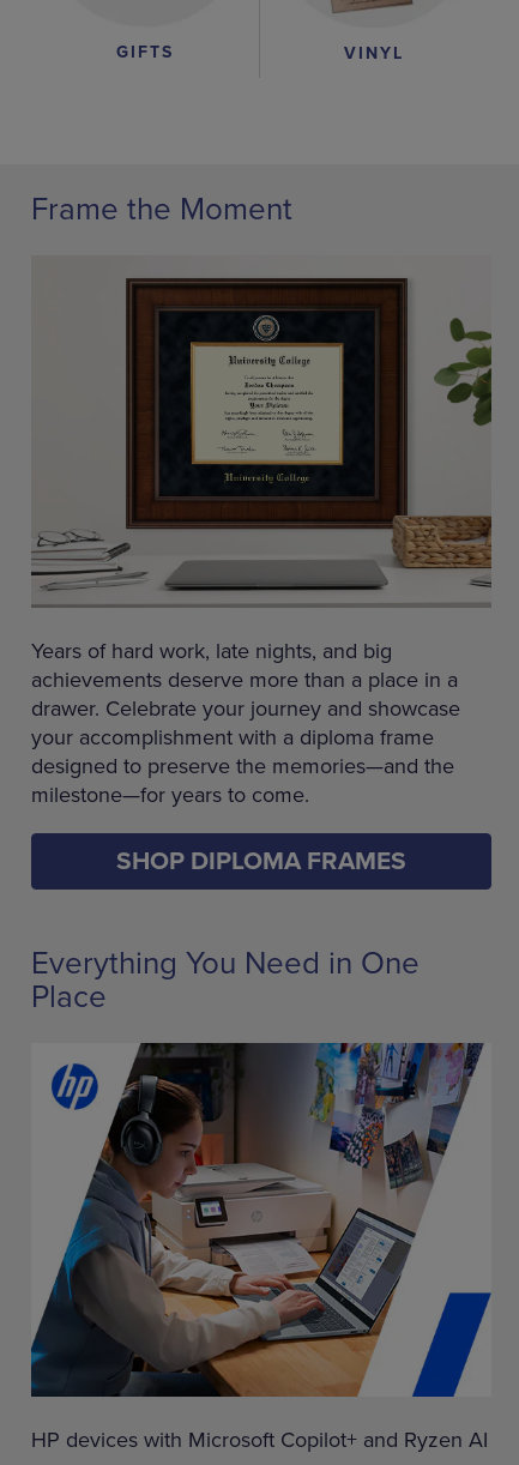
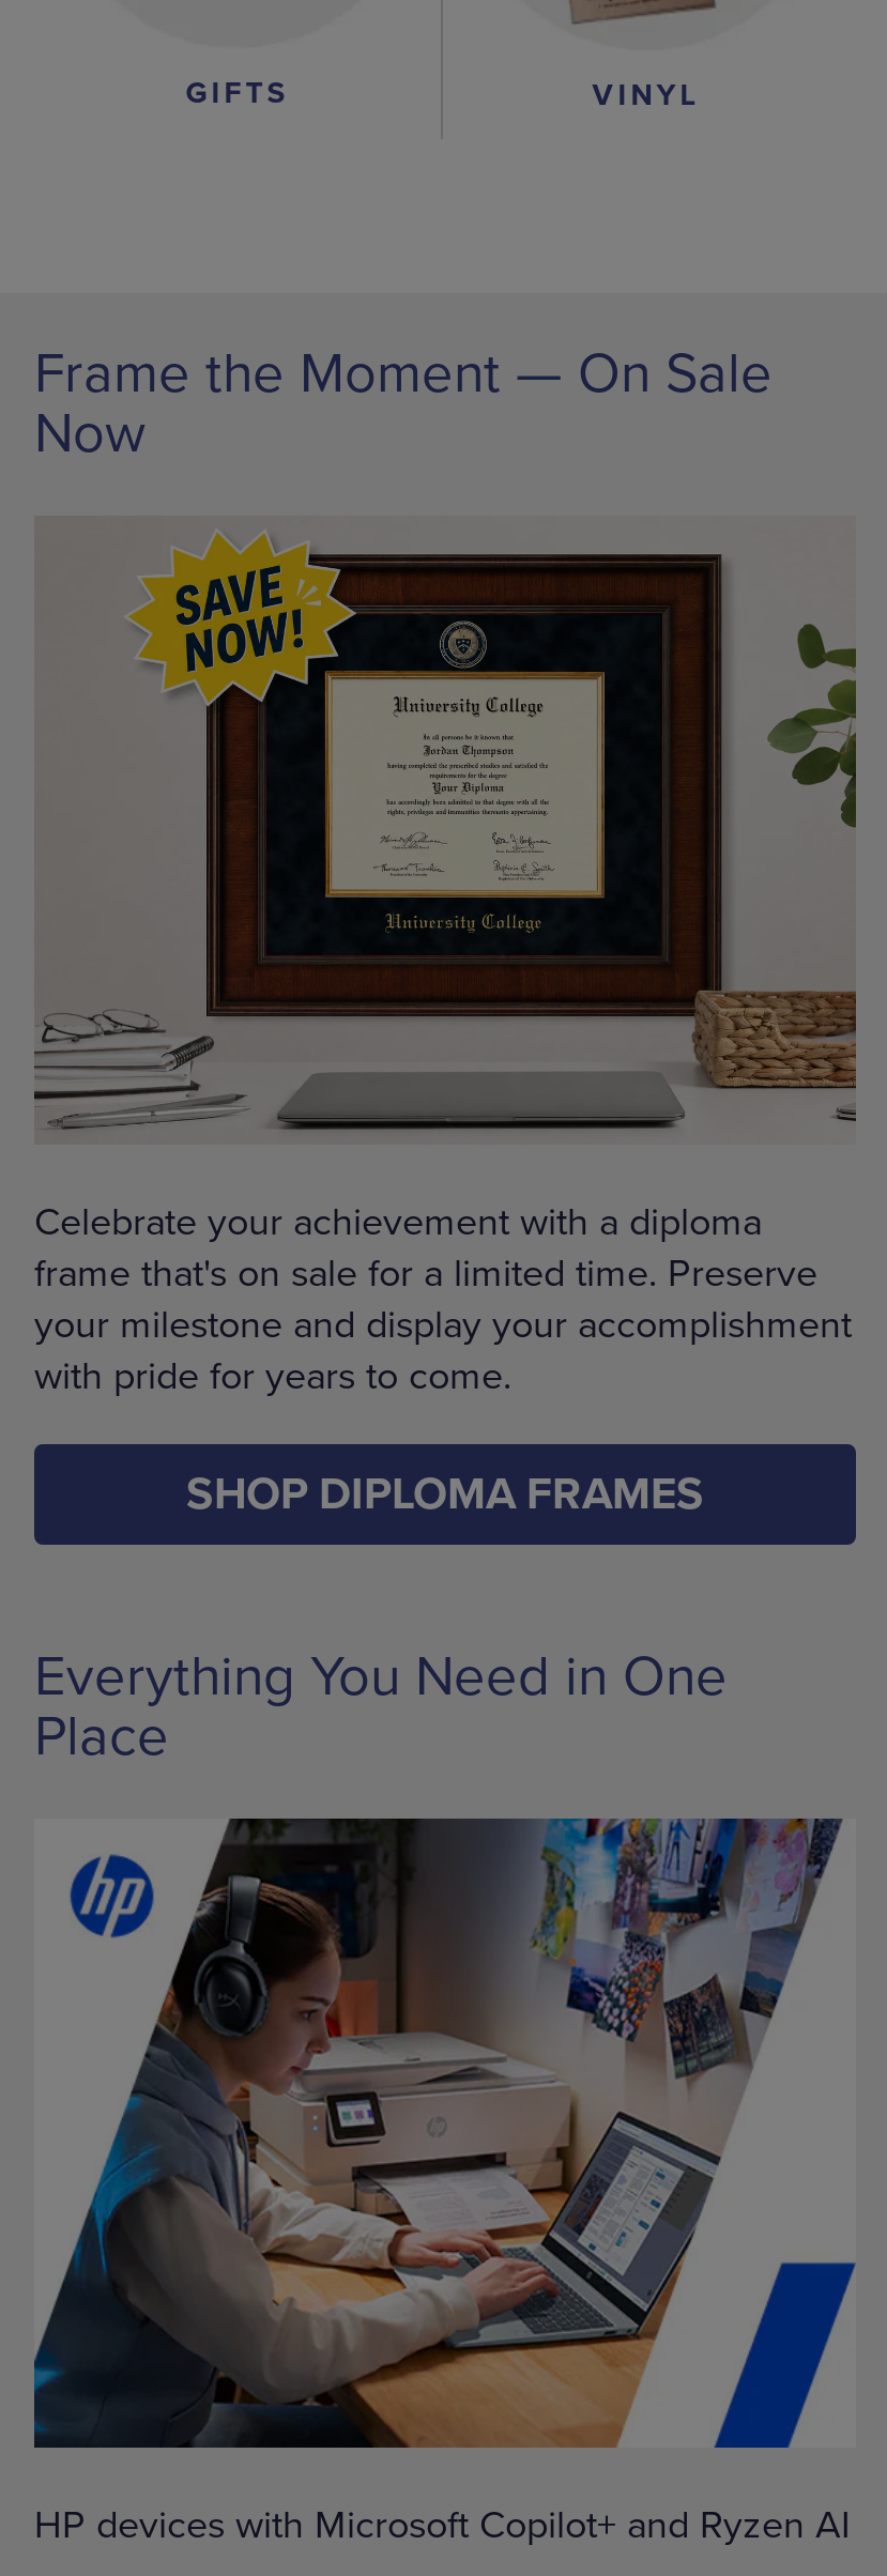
- Frame the Moment
+ Frame the Moment — On Sale
+ Now

- [image]
- Years of hard work, late nights, and big
- achievements deserve more than a place in a
- drawer. Celebrate your journey and showcase
- your accomplishment with a diploma frame
- designed to preserve the memories—and the
- milestone—for years to come.
+ [image]
+ Celebrate your achievement with a diploma
+ frame that's on sale for a limited time. Preserve
+ your milestone and display your accomplishment
+ with pride for years to come.
